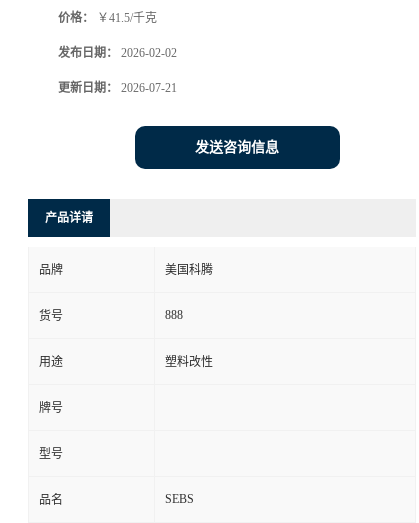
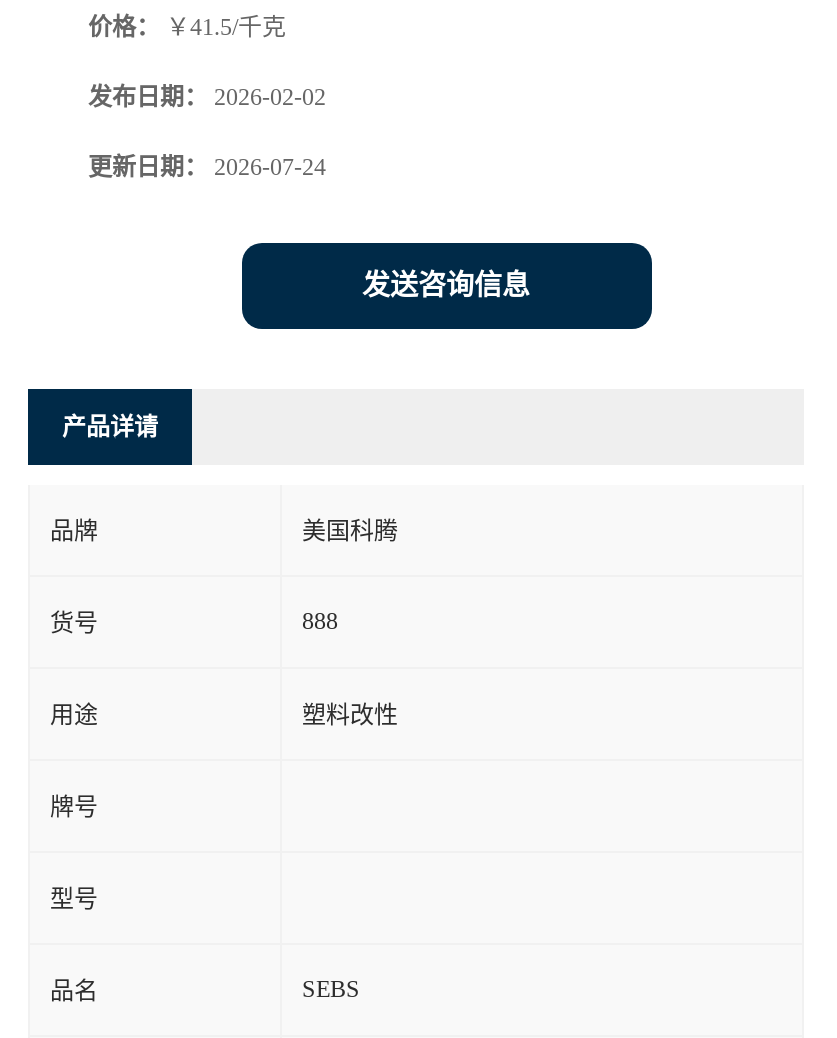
- 更新日期：2026-07-21
+ 更新日期：2026-07-24
